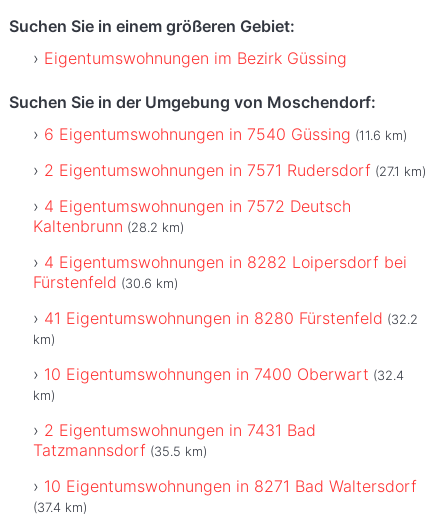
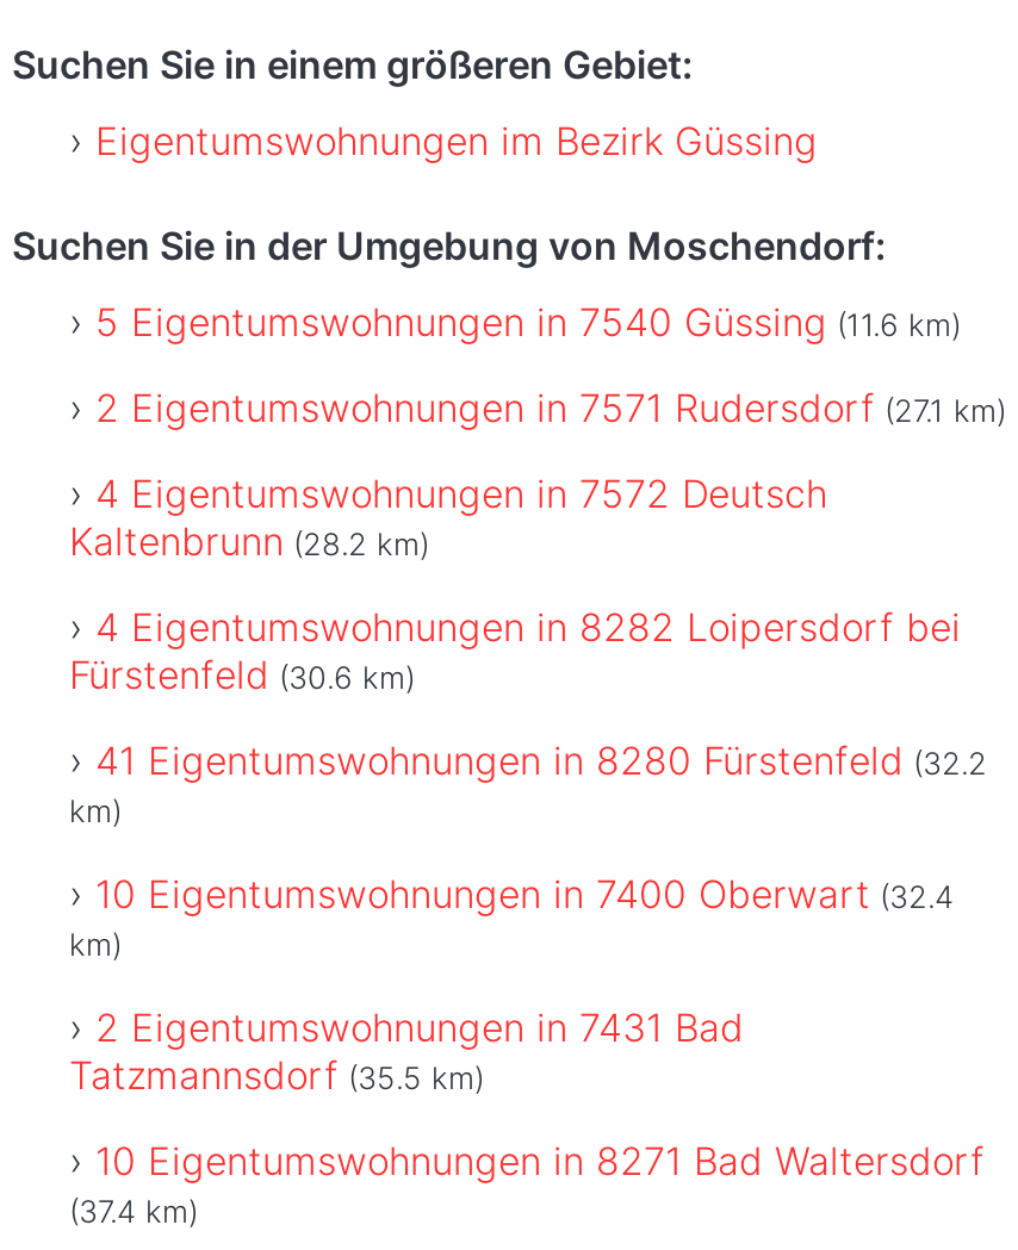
- 6 Eigentumswohnungen in 7540 Güssing (11.6 km)
+ 5 Eigentumswohnungen in 7540 Güssing (11.6 km)
